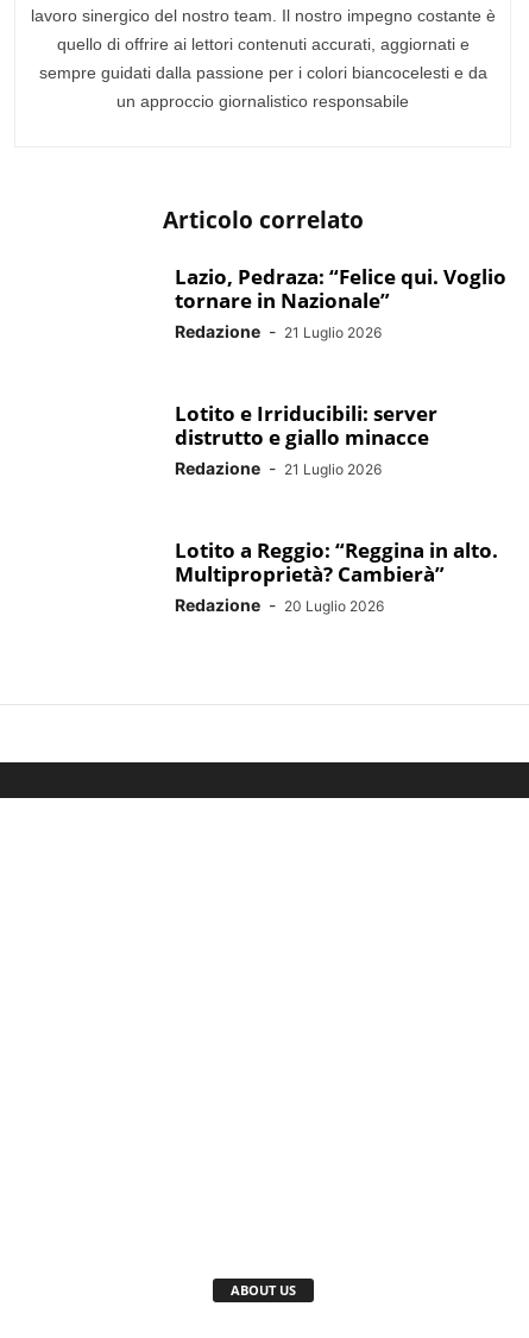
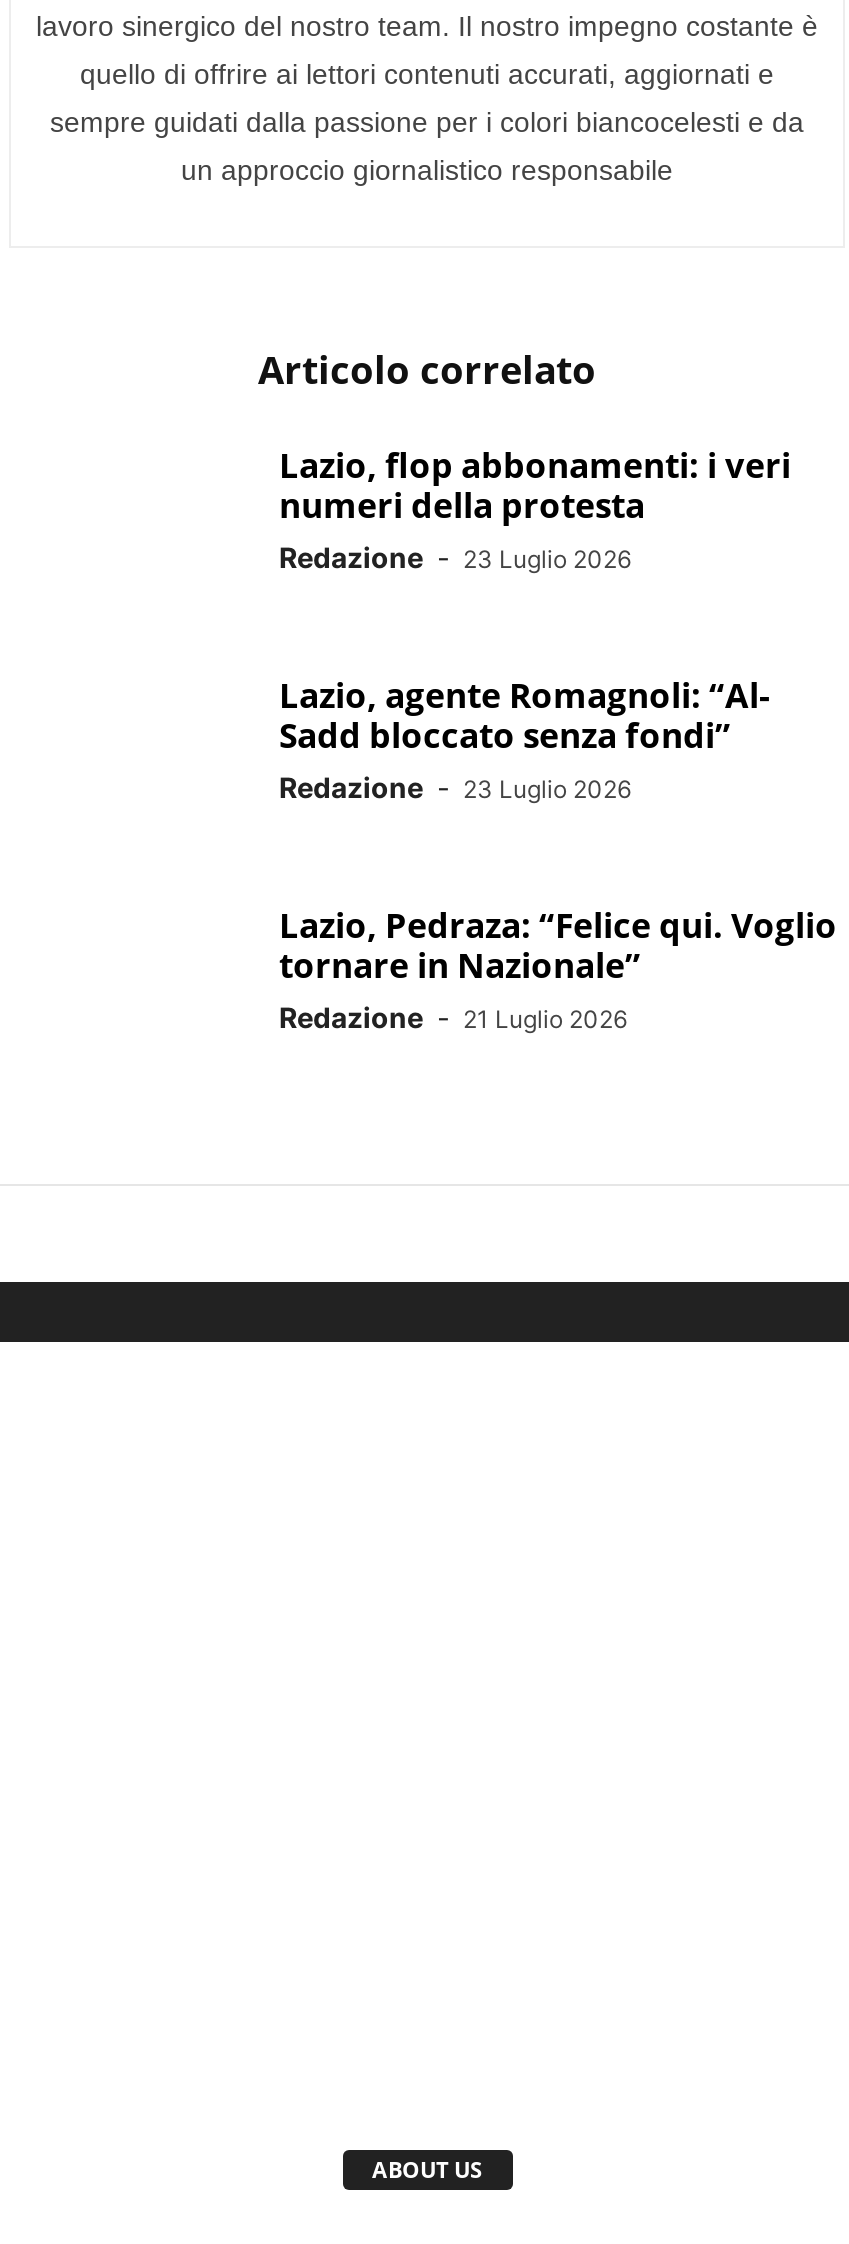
+ Lazio, flop abbonamenti: i veri
+ numeri della protesta
+ Redazione - 23 Luglio 2026
+ Lazio, agente Romagnoli: “Al-
+ Sadd bloccato senza fondi”
+ Redazione - 23 Luglio 2026

moved down: Lazio, Pedraza: “Felice qui. Voglio | tornare in Nazionale” | Redazione - 21 Luglio 2026

- Lotito e Irriducibili: server
- distrutto e giallo minacce
- Redazione - 21 Luglio 2026
- Lotito a Reggio: “Reggina in alto.
- Multiproprietà? Cambierà”
- Redazione - 20 Luglio 2026
